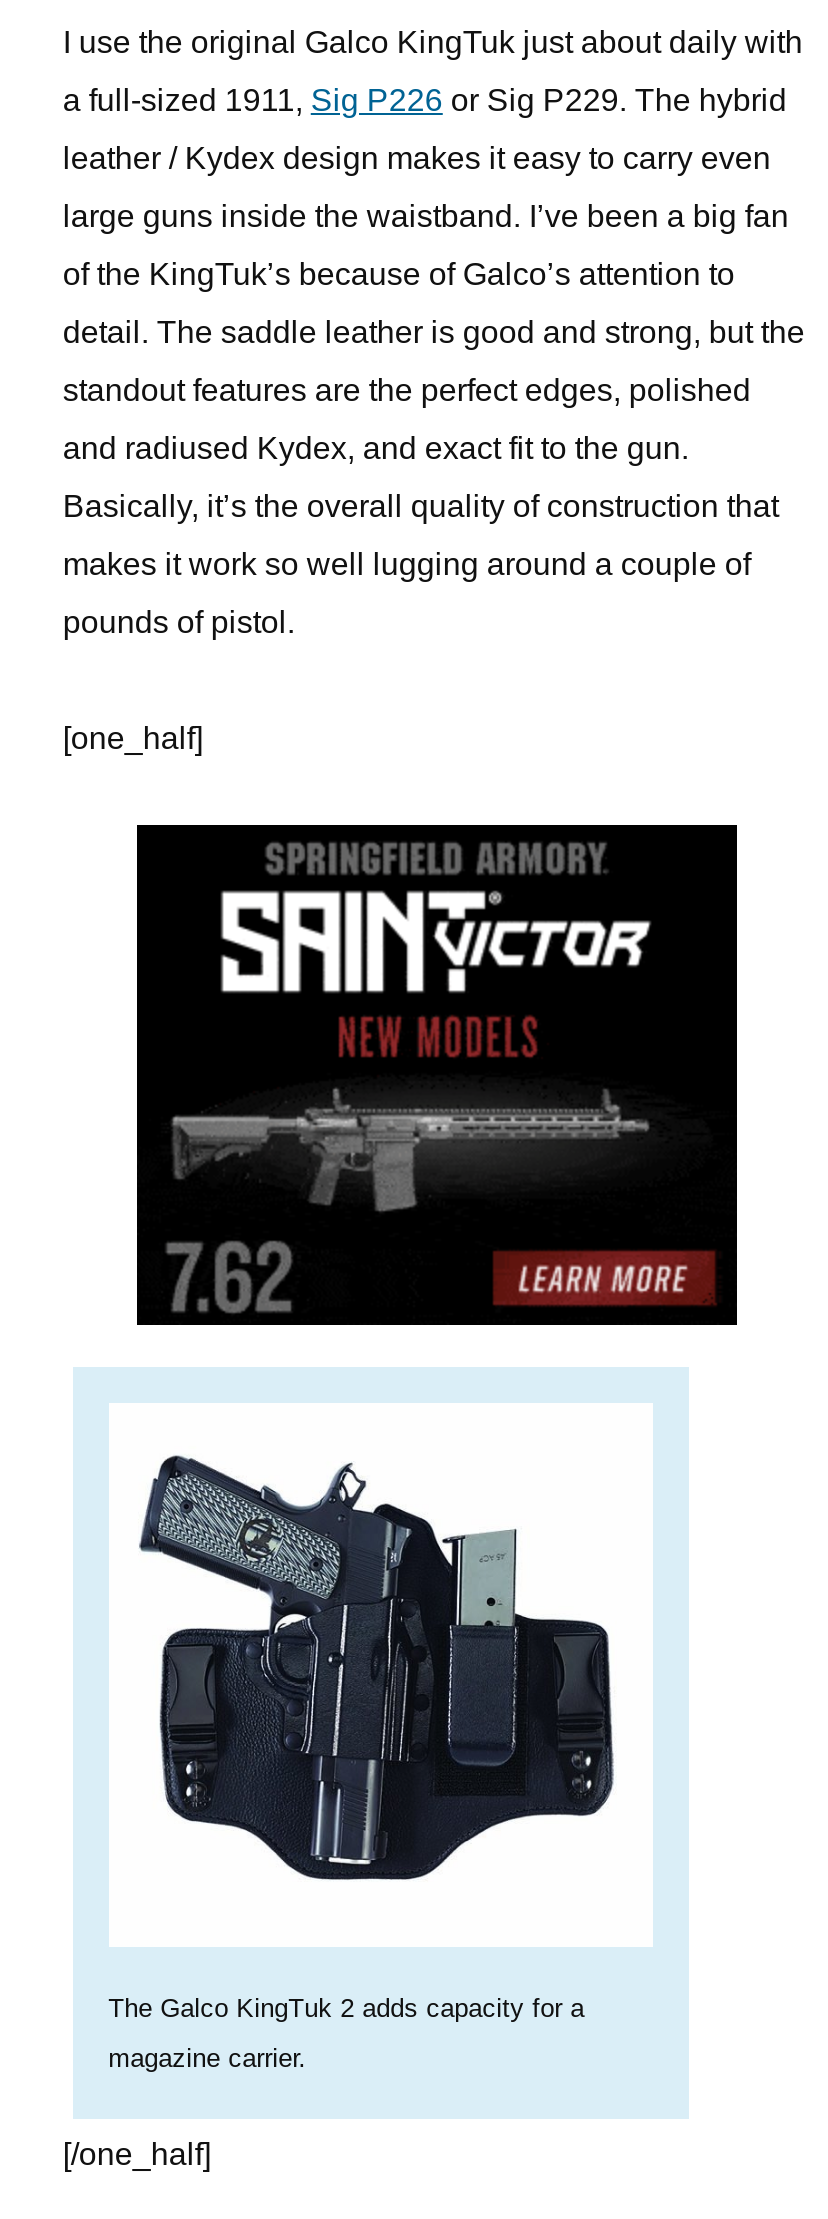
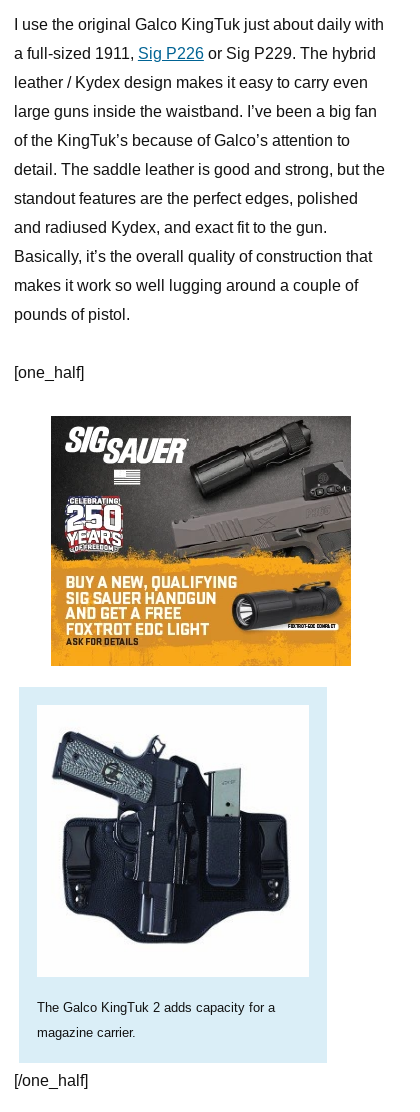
- [image]
+ [image]
